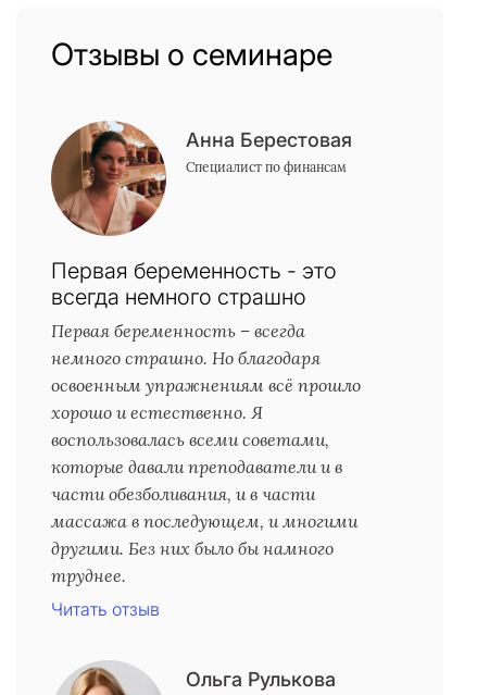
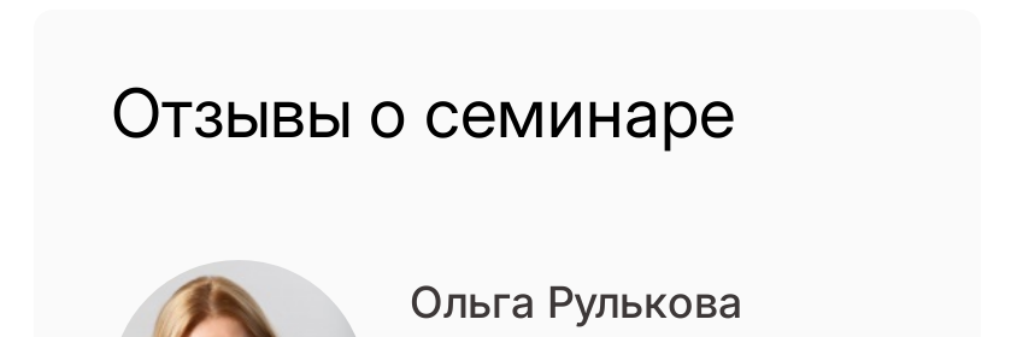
- [image]
- Анна Берестовая
- Специалист по финансам

- Первая беременность - это
- всегда немного страшно
- Первая беременность – всегда
- немного страшно. Но благодаря
- освоенным упражнениям всё прошло
- хорошо и естественно. Я
- воспользовалась всеми советами,
- которые давали преподаватели и в
- части обезболивания, и в части
- массажа в последующем, и многими
- другими. Без них было бы намного
- труднее.
- Читать отзыв
